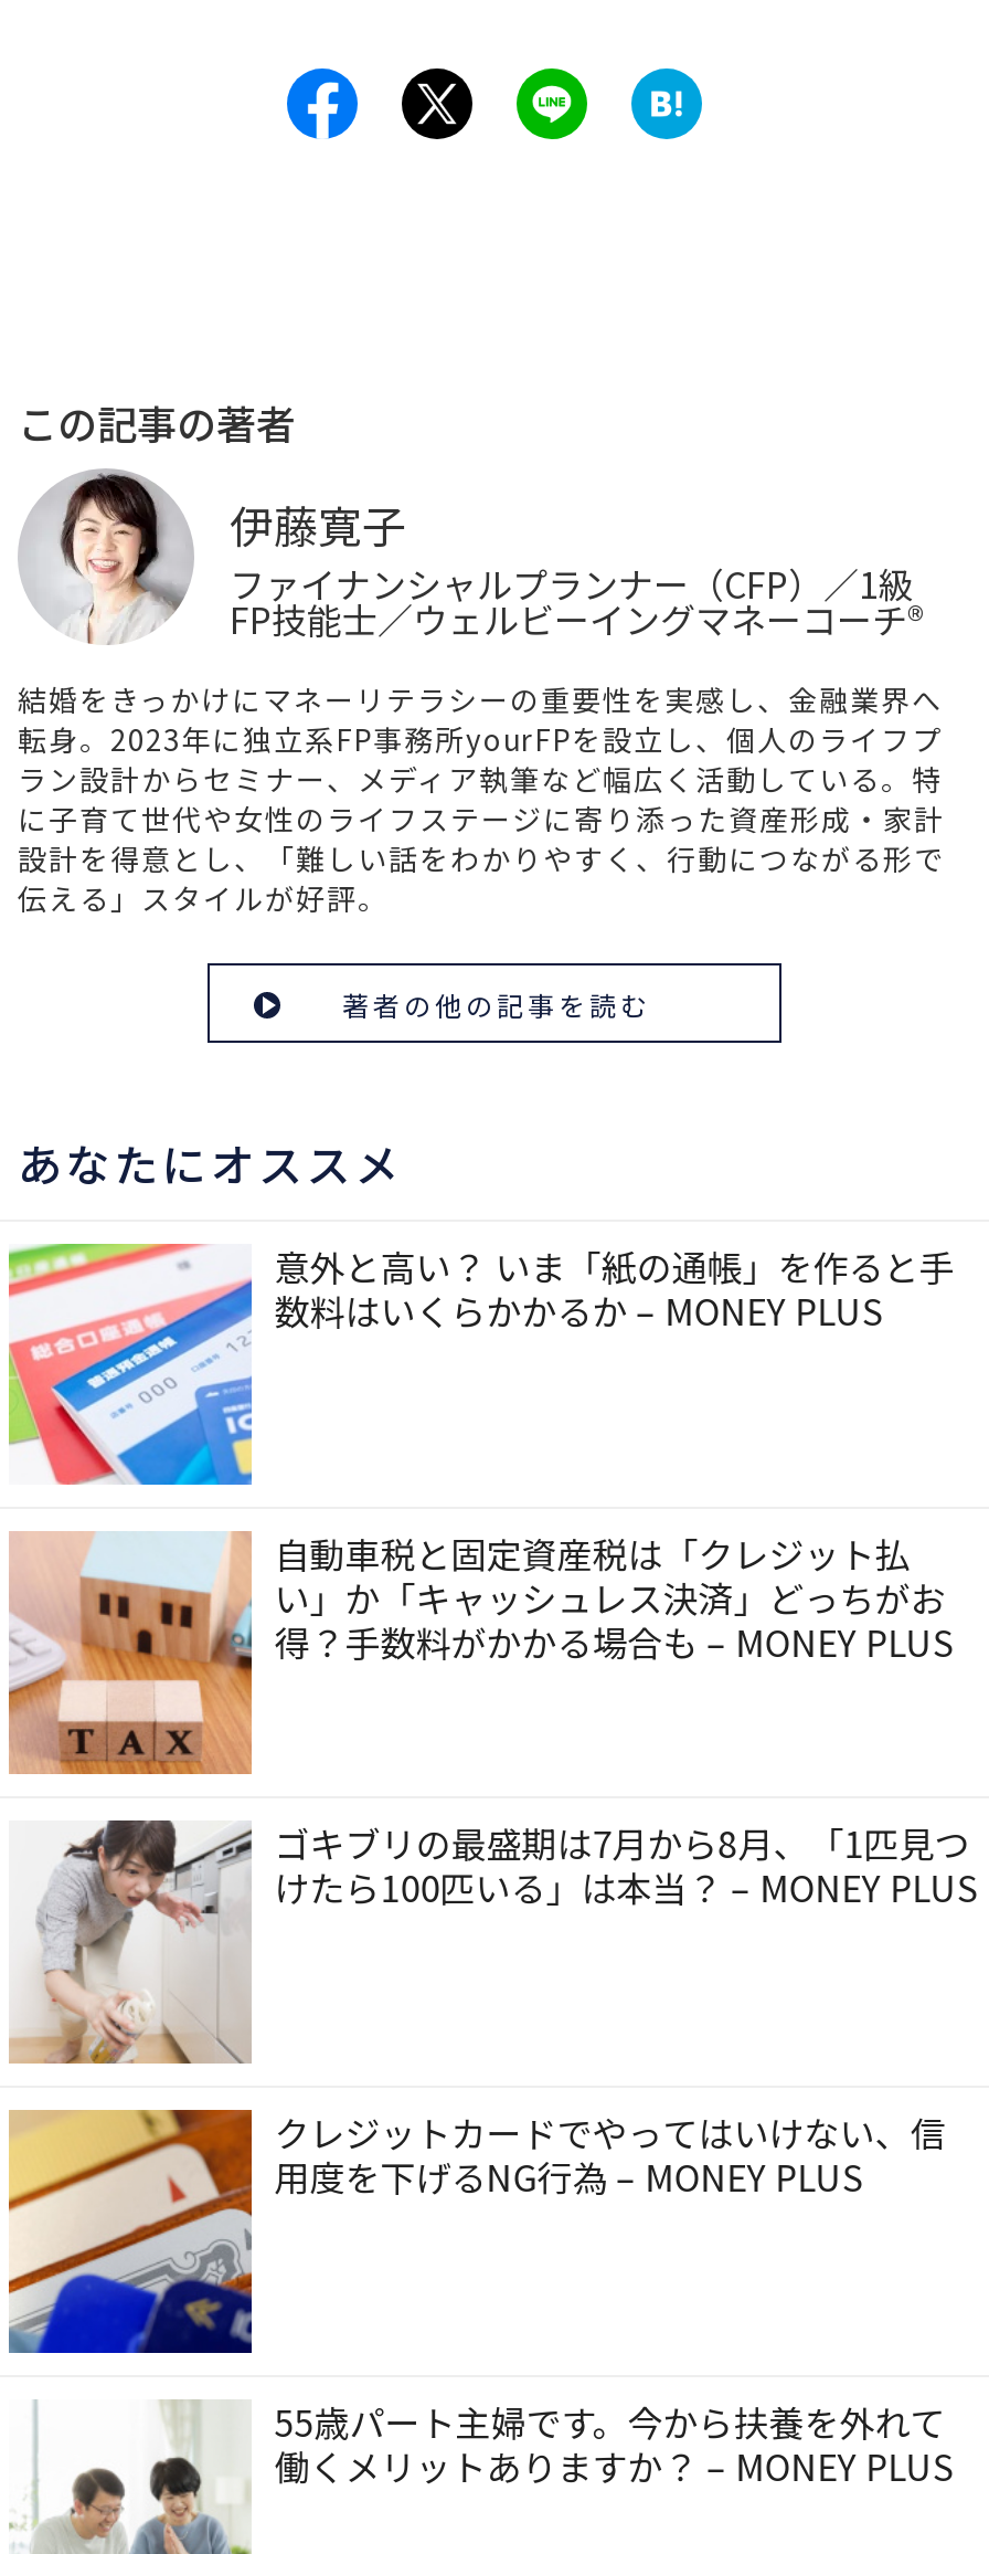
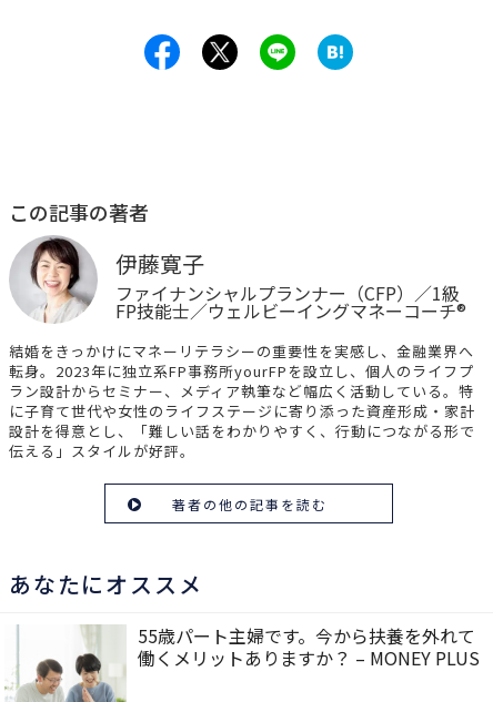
- [image]
- 意外と高い？ いま「紙の通帳」を作ると手
- 数料はいくらかかるか – MONEY PLUS

- [image]
- 自動車税と固定資産税は「クレジット払
- い」か「キャッシュレス決済」どっちがお
- 得？手数料がかかる場合も – MONEY PLUS

- [image]
- ゴキブリの最盛期は7月から8月、「1匹見つ
- けたら100匹いる」は本当？ – MONEY PLUS

- [image]
- クレジットカードでやってはいけない、信
- 用度を下げるNG行為 – MONEY PLUS
